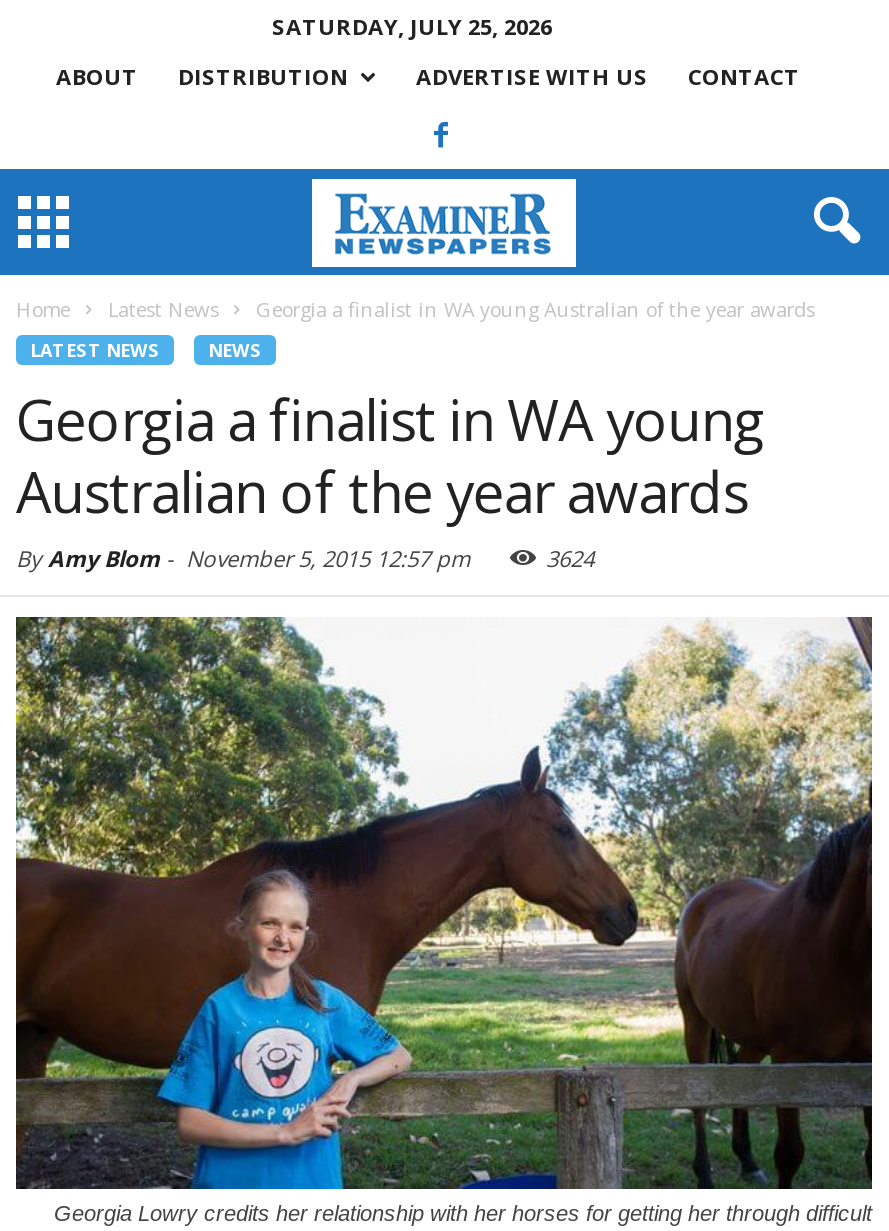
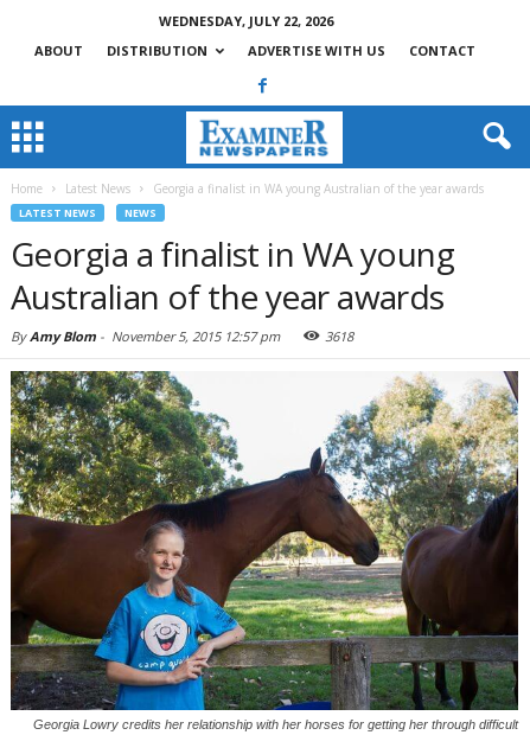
- SATURDAY, JULY 25, 2026
+ WEDNESDAY, JULY 22, 2026

- 3624
+ 3618
